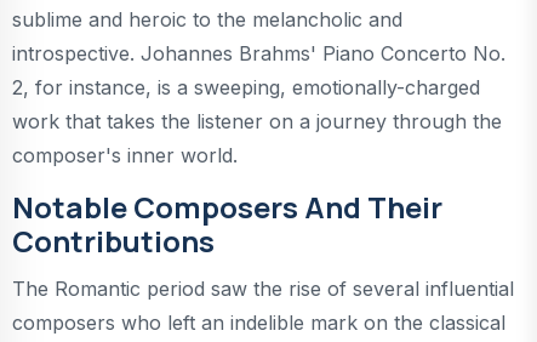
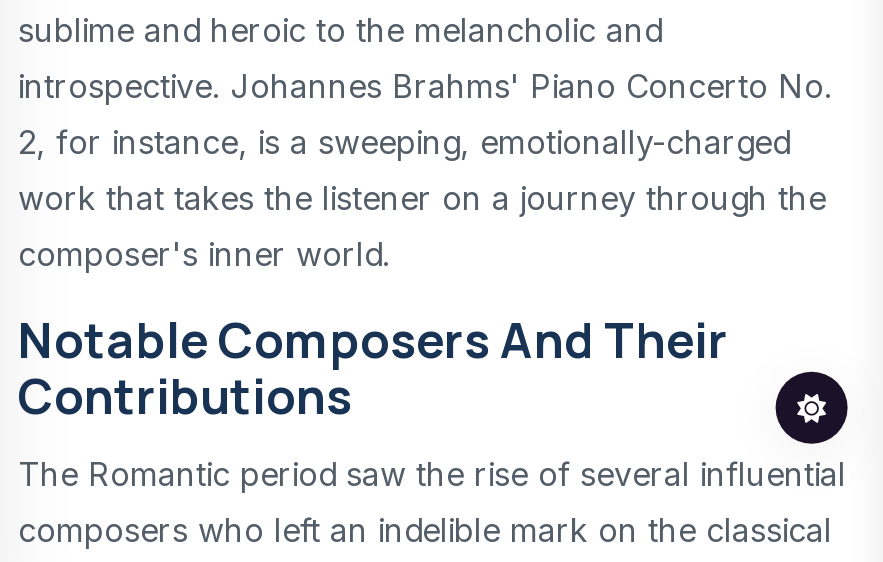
+ [image]
